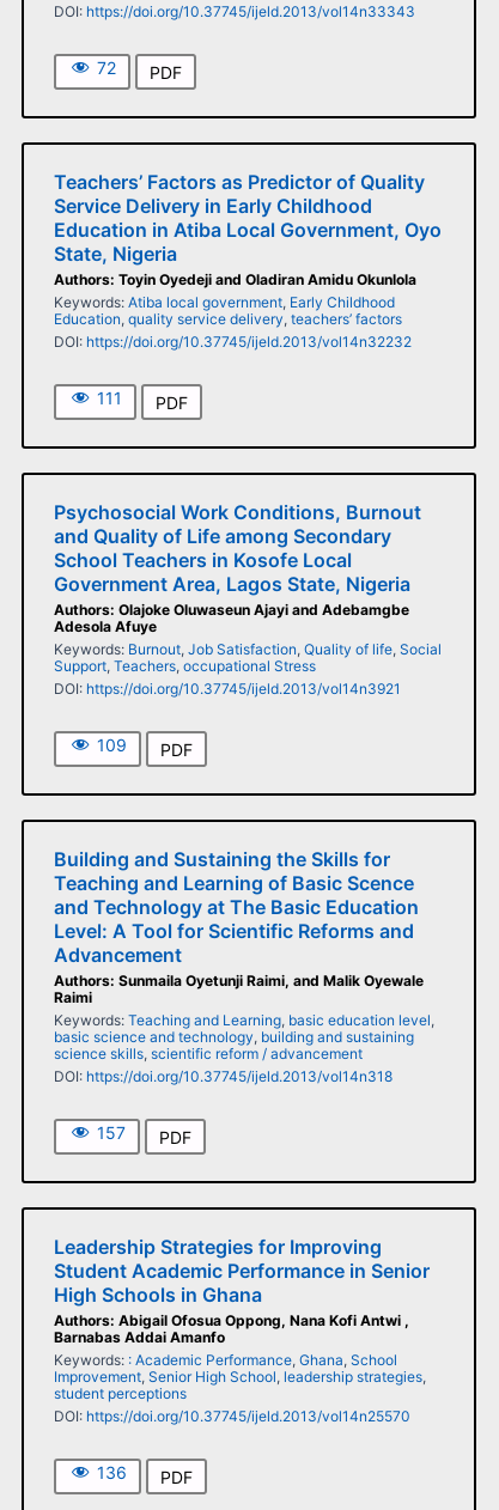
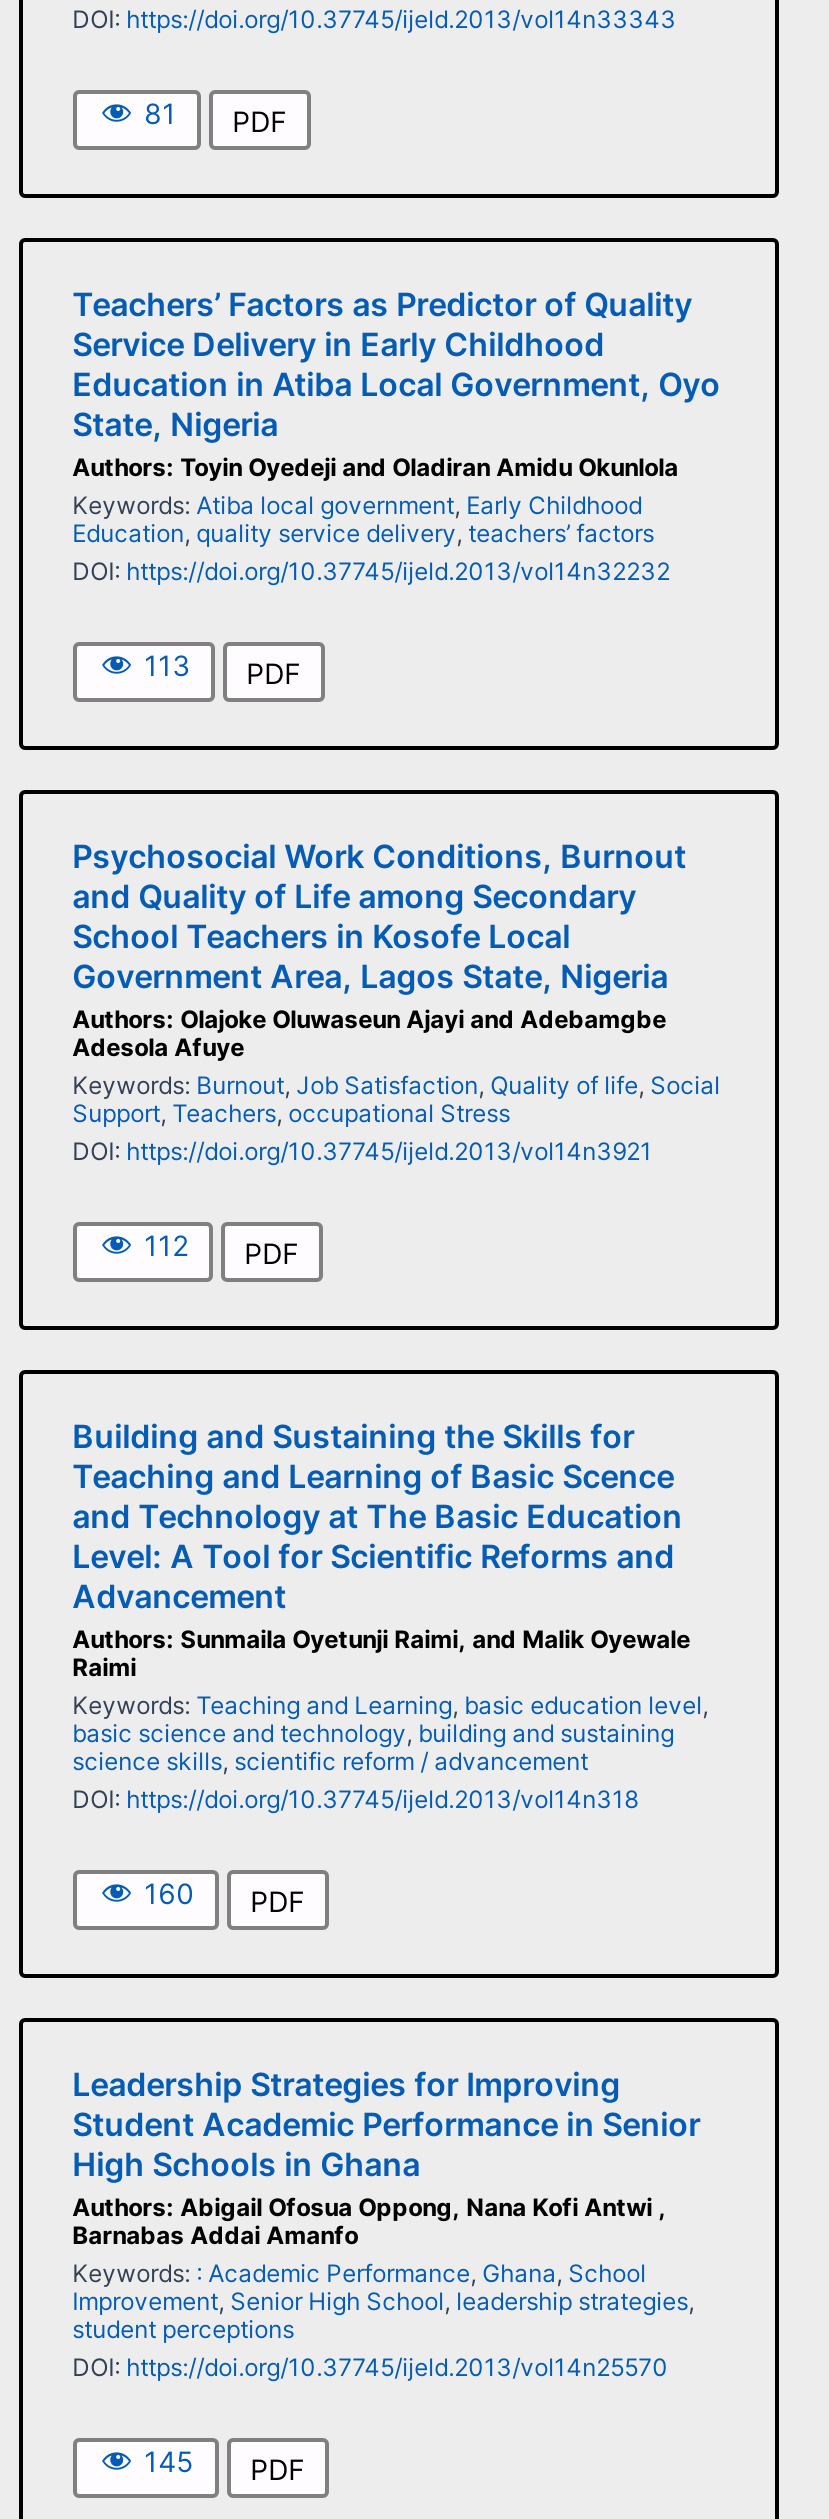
- 72 PDF
+ 81 PDF

- 111 PDF
+ 113 PDF

- 109 PDF
+ 112 PDF

- 157 PDF
+ 160 PDF

- 136 PDF
+ 145 PDF
